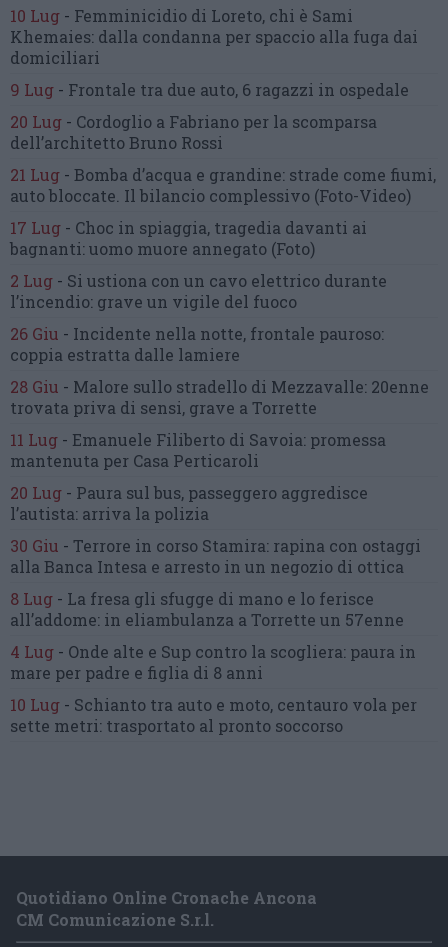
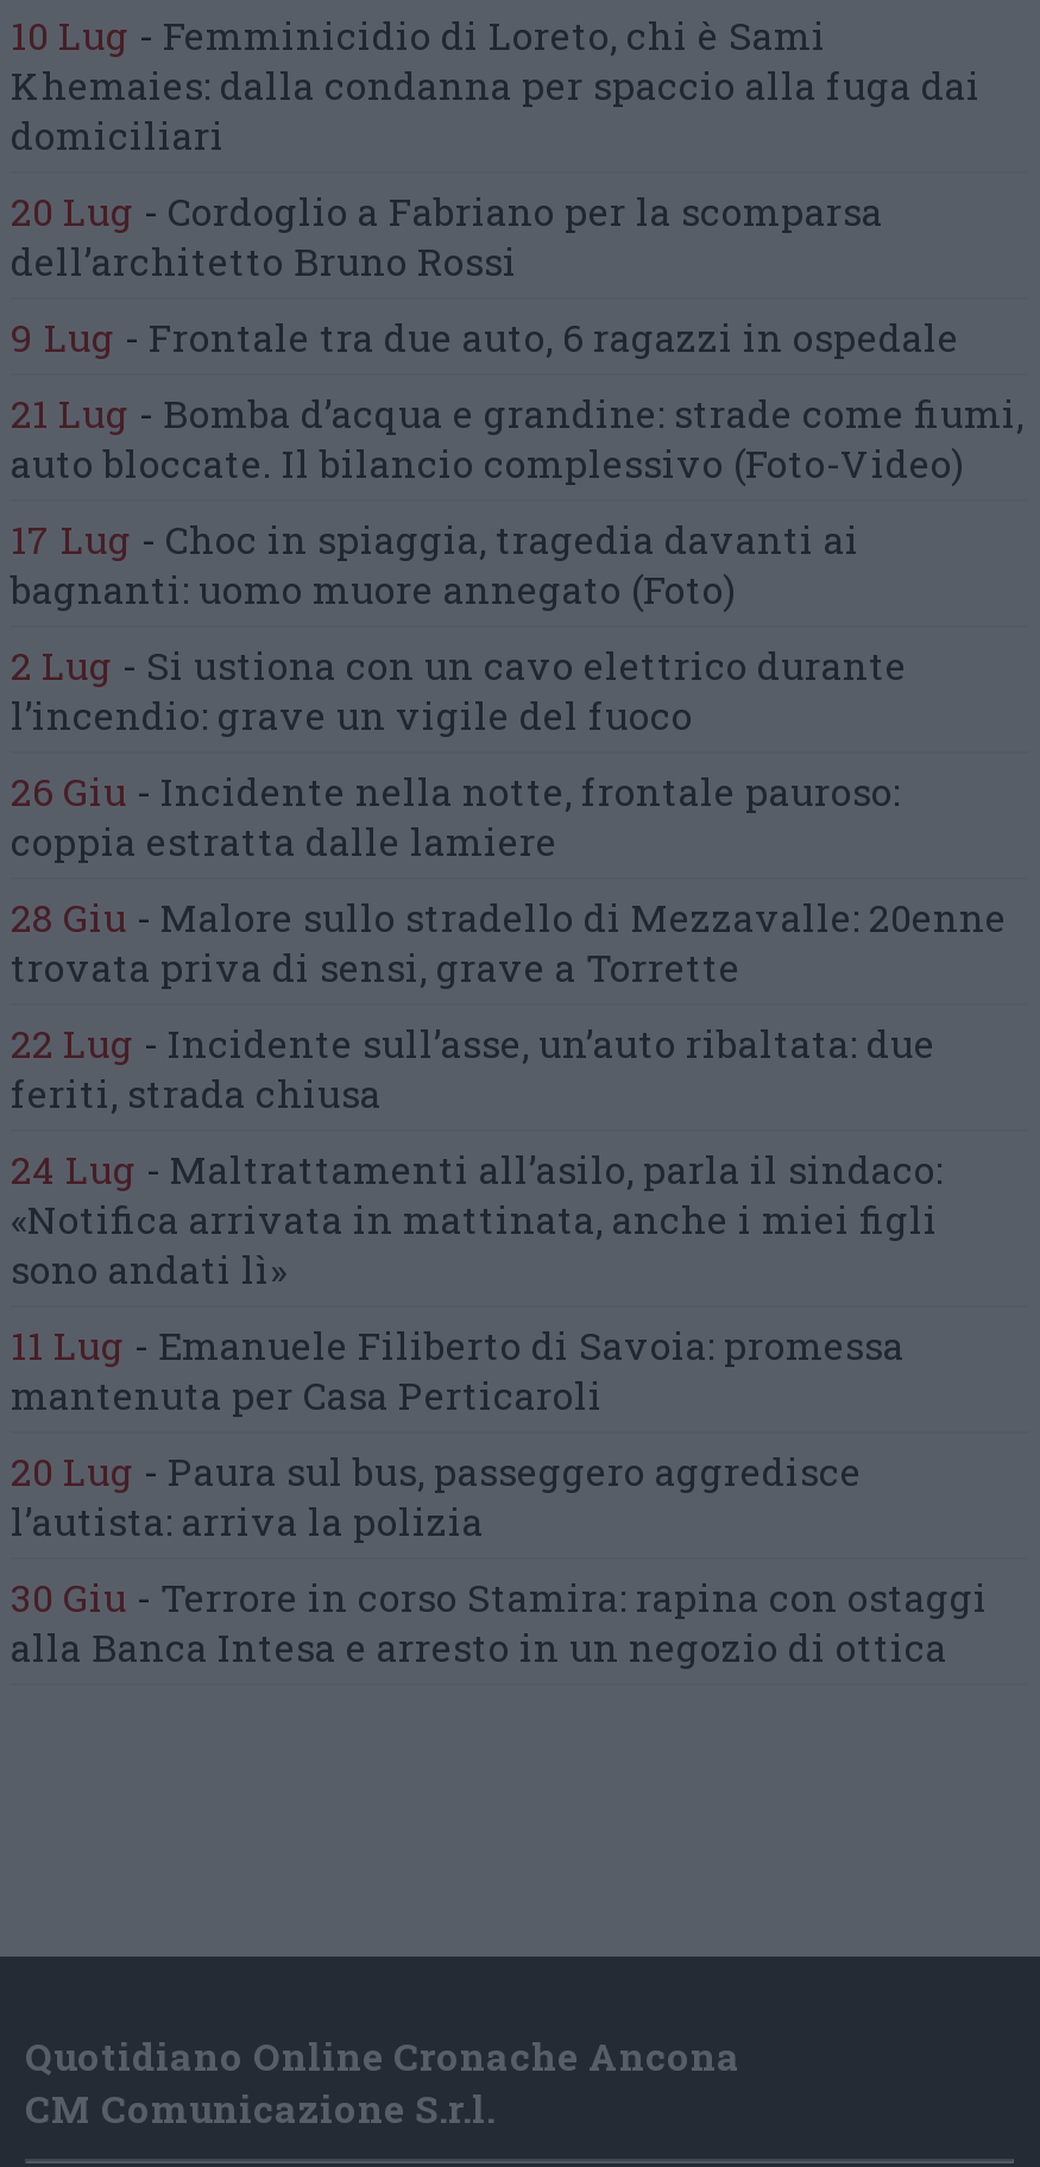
moved down: 9 Lug - Frontale tra due auto, 6 ragazzi in ospedale

+ 22 Lug - Incidente sull’asse, un’auto ribaltata: due
+ feriti, strada chiusa
+ 24 Lug - Maltrattamenti all’asilo, parla il sindaco:
+ «Notifica arrivata in mattinata, anche i miei figli
+ sono andati lì»

moved down: 11 Lug - Emanuele Filiberto di Savoia: promessa | mantenuta per Casa Perticaroli | 20 Lug - Paura sul bus, passeggero aggredisce | l’autista: arriva la polizia | 30 Giu - Terrore in corso Stamira: rapina con ostaggi | alla Banca Intesa e arresto in un negozio di ottica

- 8 Lug - La fresa gli sfugge di mano e lo ferisce
- all’addome: in eliambulanza a Torrette un 57enne
- 4 Lug - Onde alte e Sup contro la scogliera: paura in
- mare per padre e figlia di 8 anni
- 10 Lug - Schianto tra auto e moto, centauro vola per
- sette metri: trasportato al pronto soccorso
